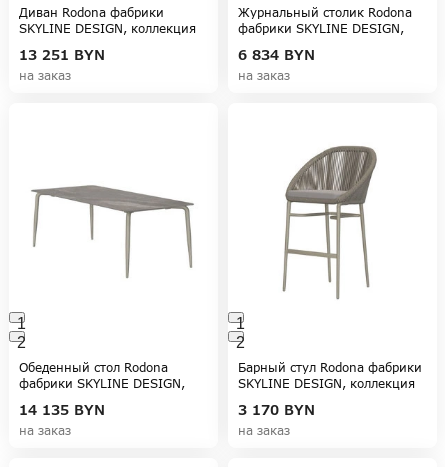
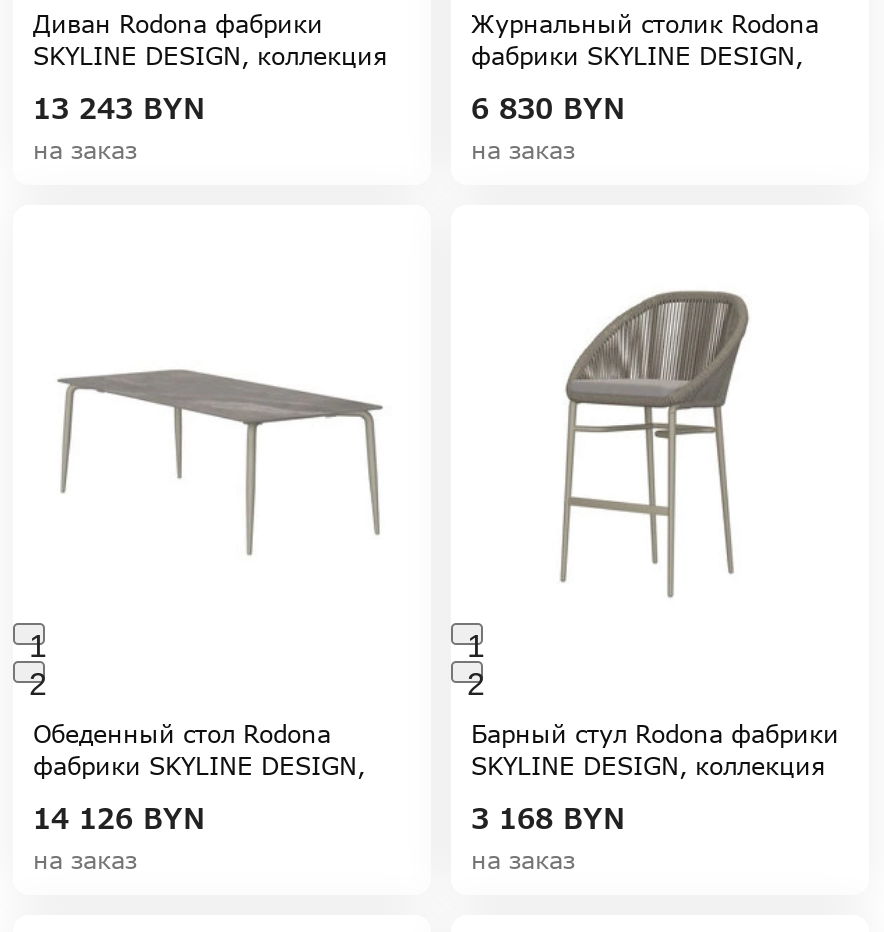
- 13 251 BYN
+ 13 243 BYN

- 6 834 BYN
+ 6 830 BYN

- 14 135 BYN
+ 14 126 BYN

- 3 170 BYN
+ 3 168 BYN
